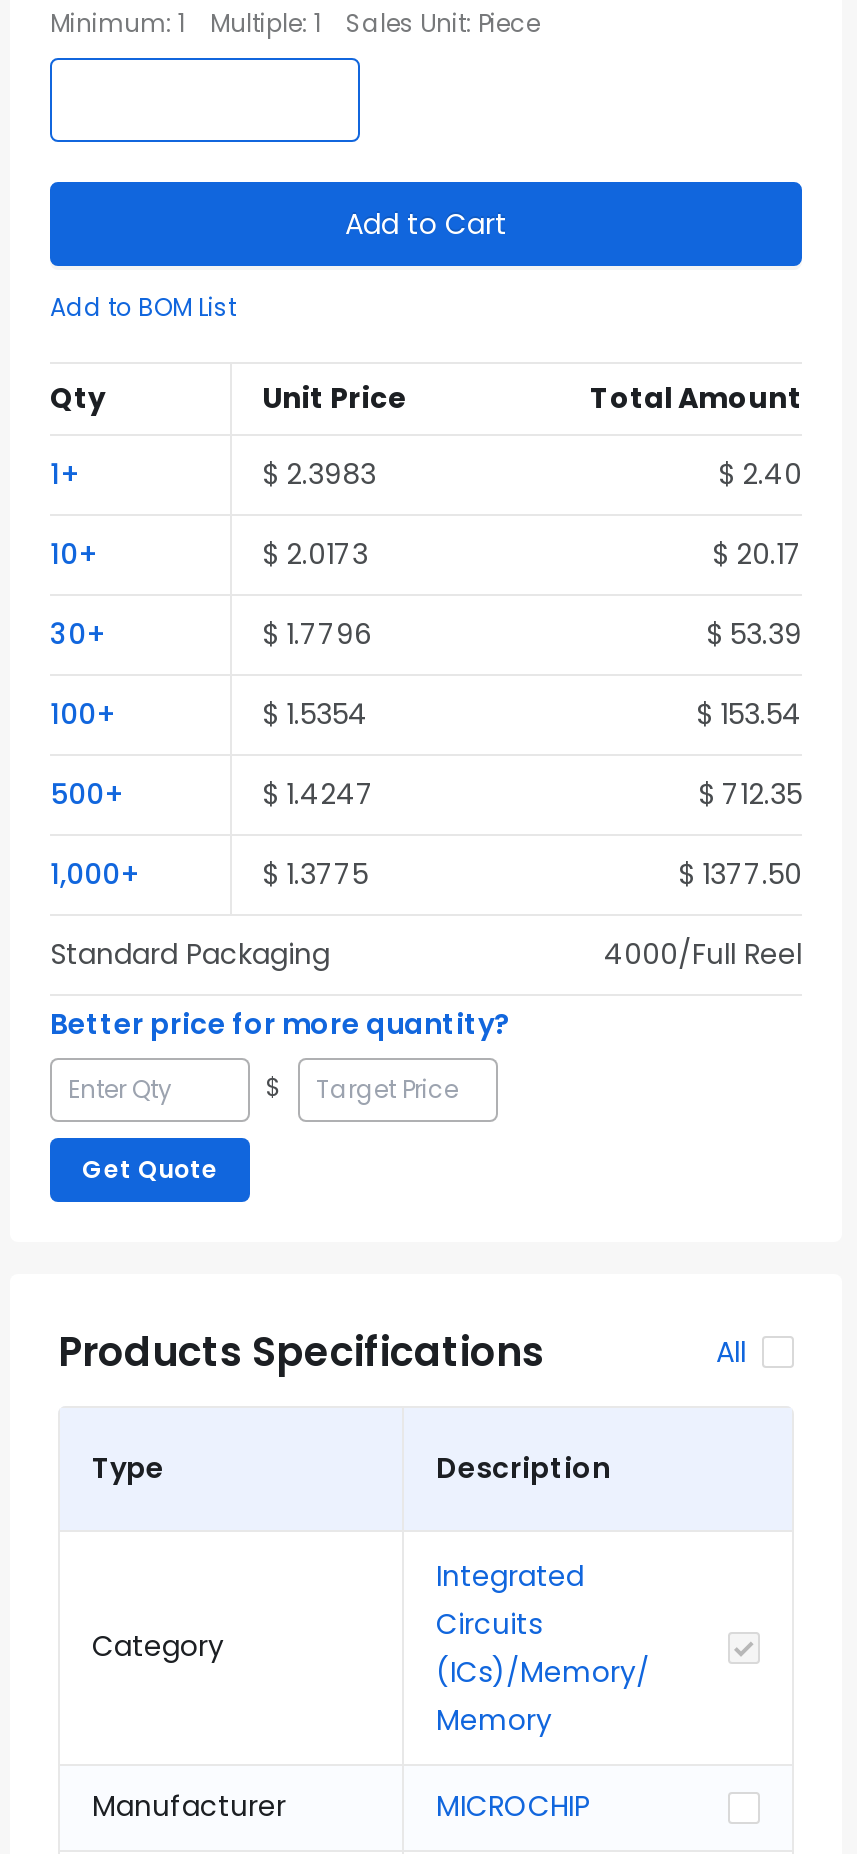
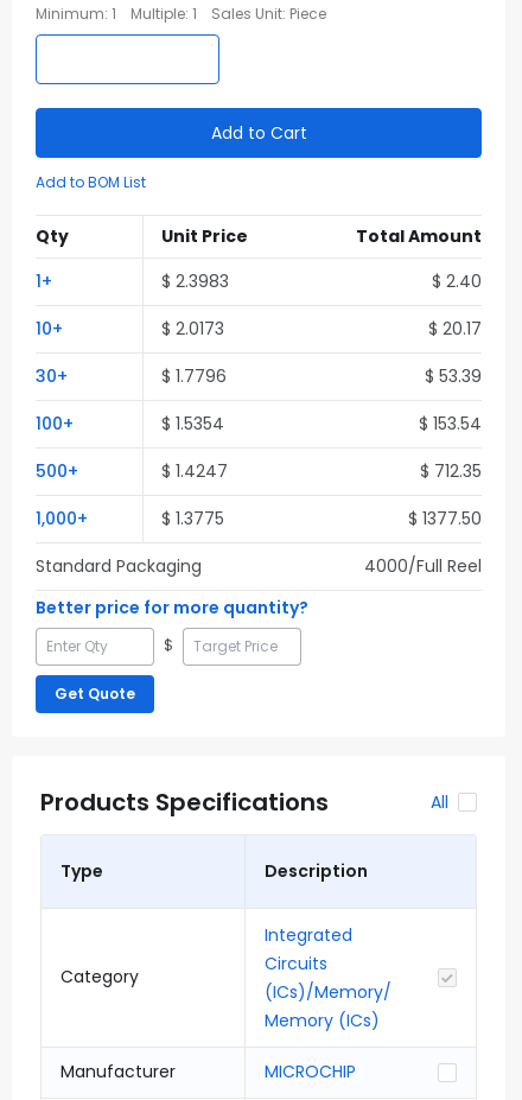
- Memory
+ Memory (ICs)
